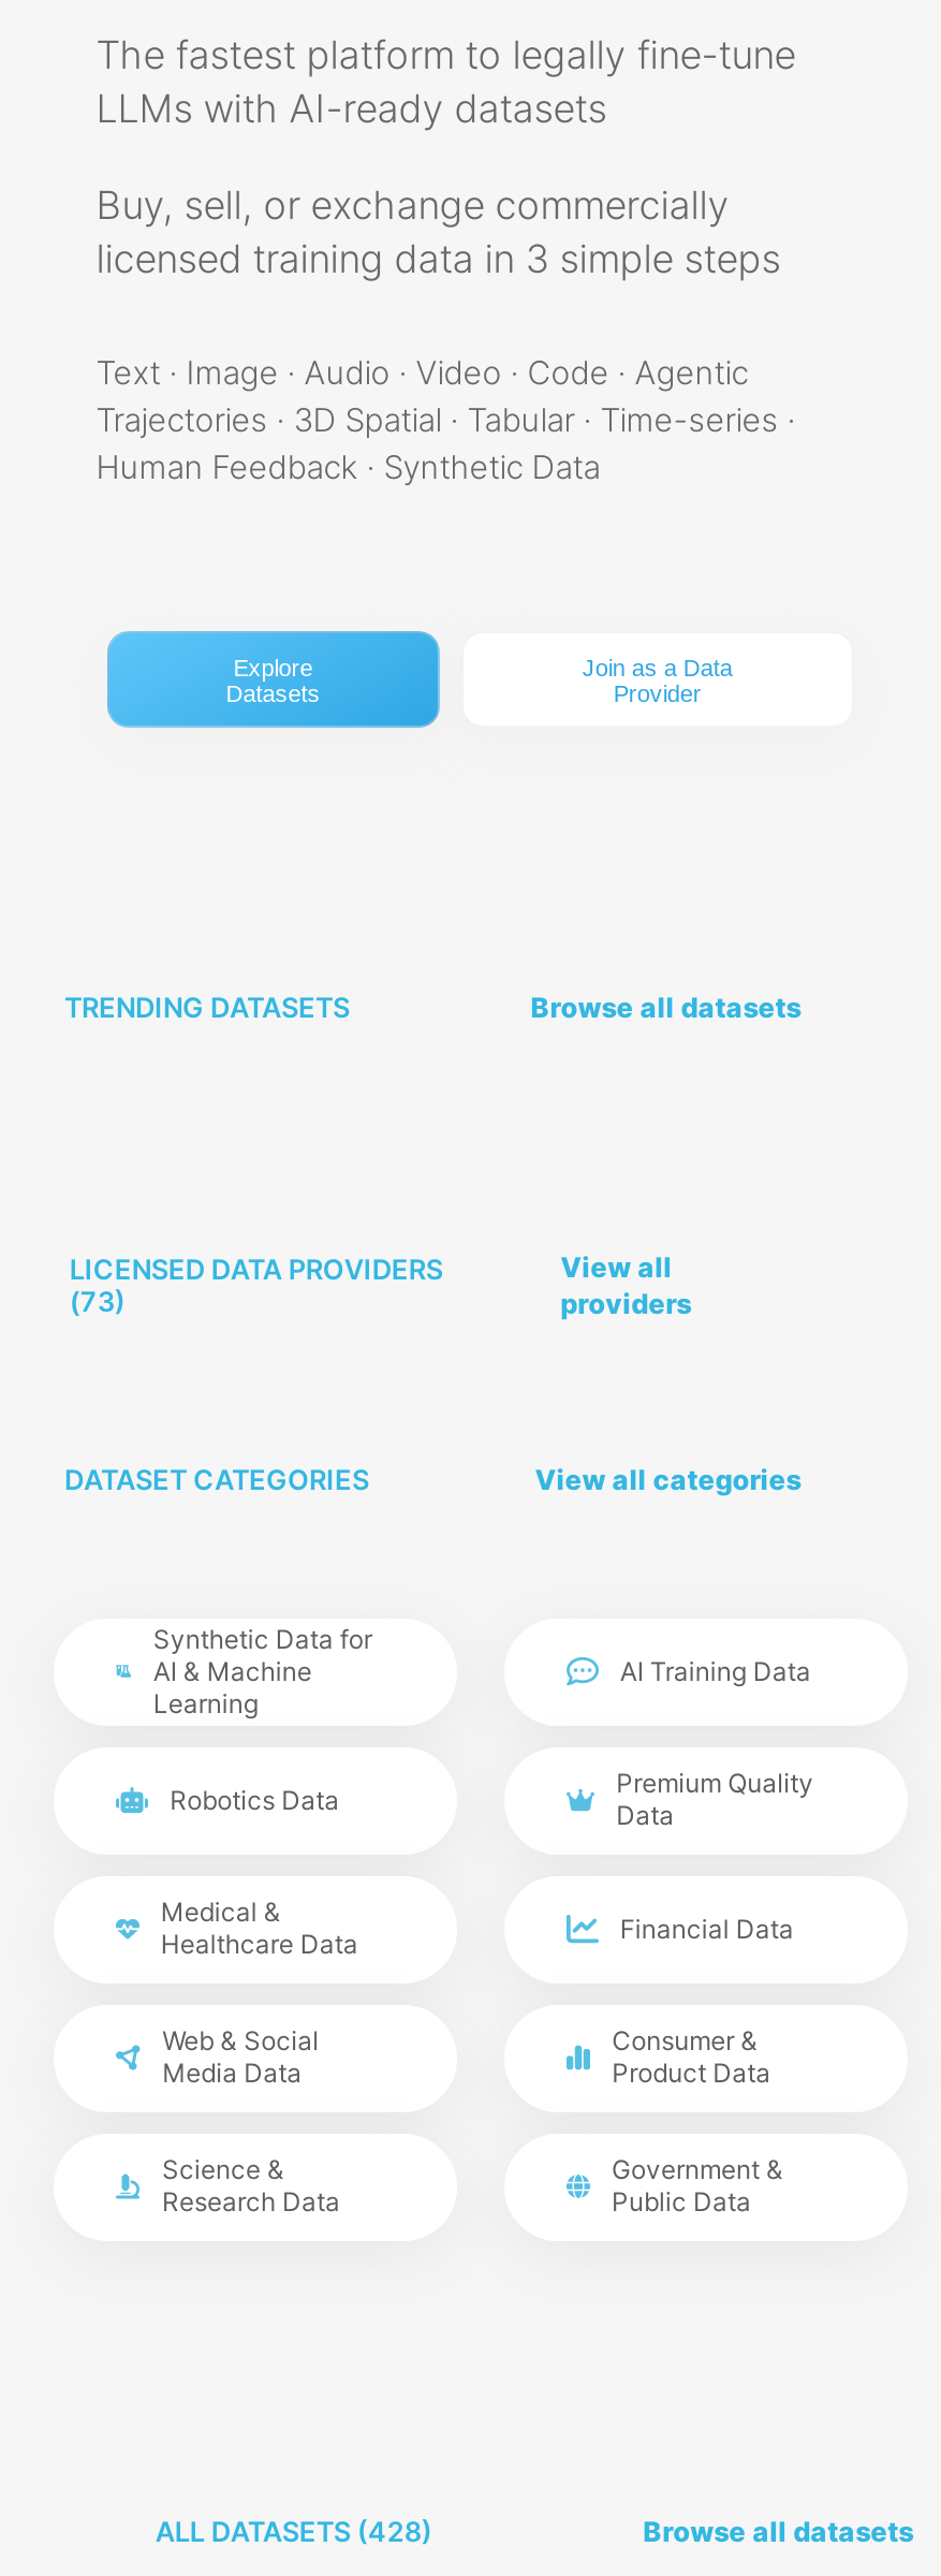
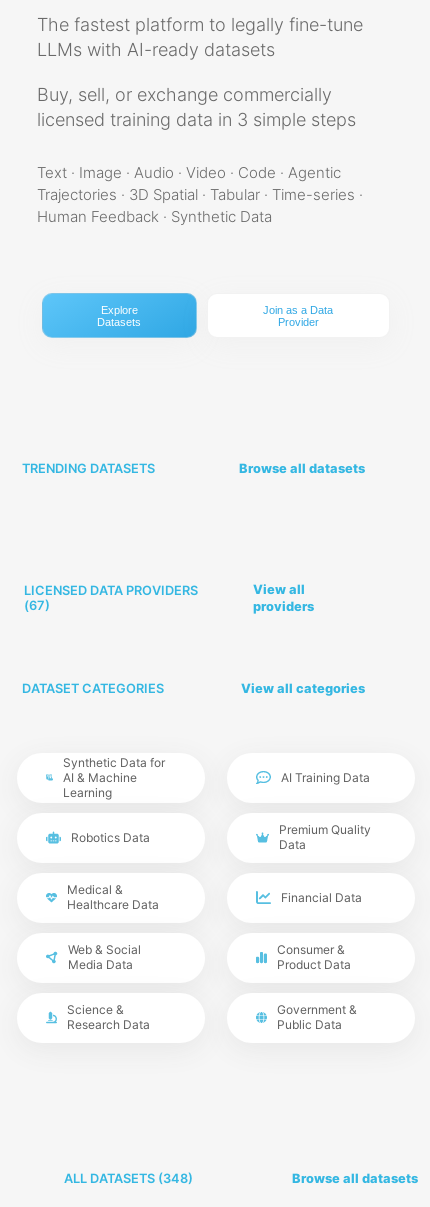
- (73)
+ (67)

- ALL DATASETS (428)
+ ALL DATASETS (348)
